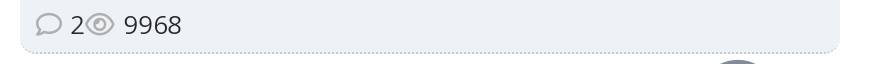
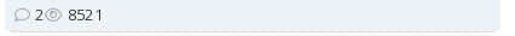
- 2 9968
+ 2 8521
